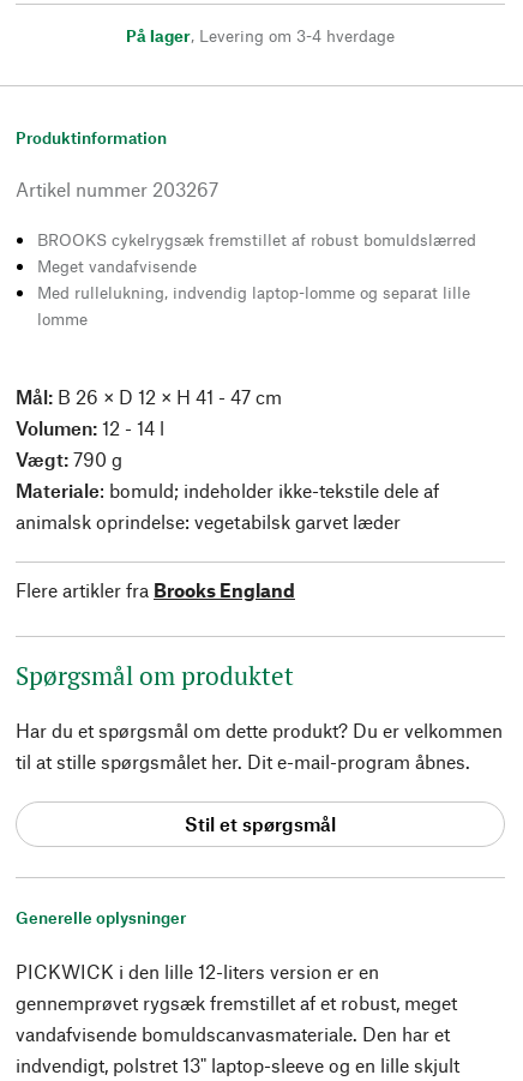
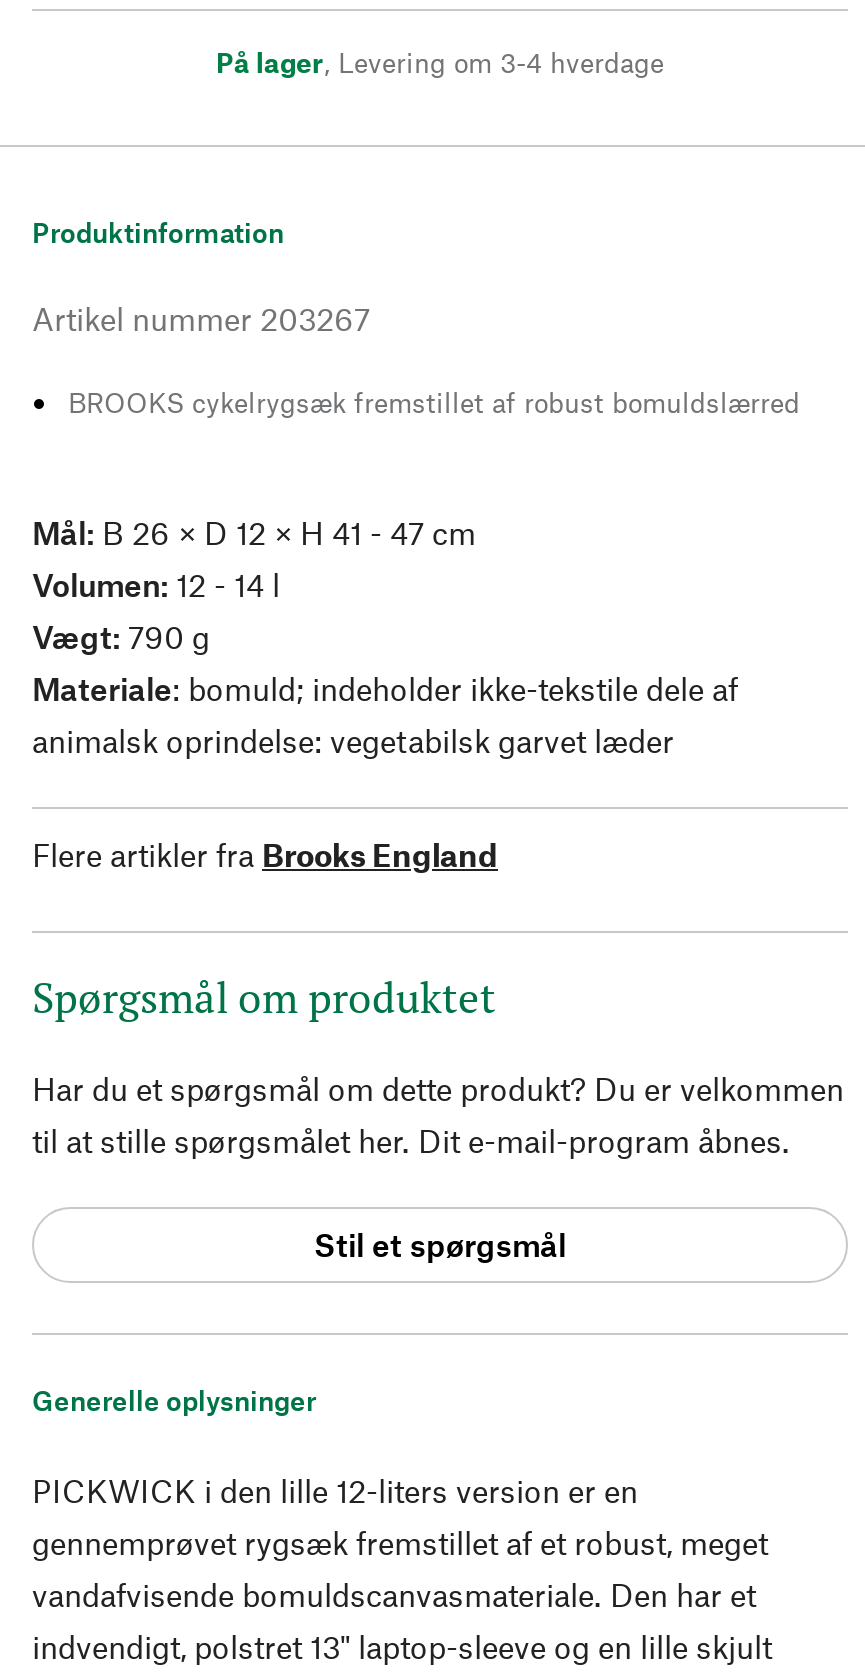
- Meget vandafvisende
- Med rullelukning, indvendig laptop-lomme og separat lille
- lomme
